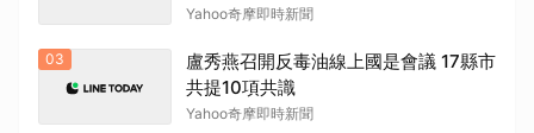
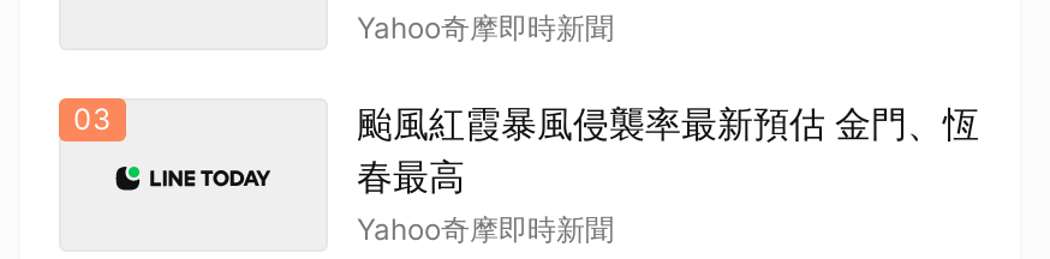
- 盧秀燕召開反毒油線上國是會議 17縣市
- 共提10項共識
+ 颱風紅霞暴風侵襲率最新預估 金門、恆
+ 春最高
